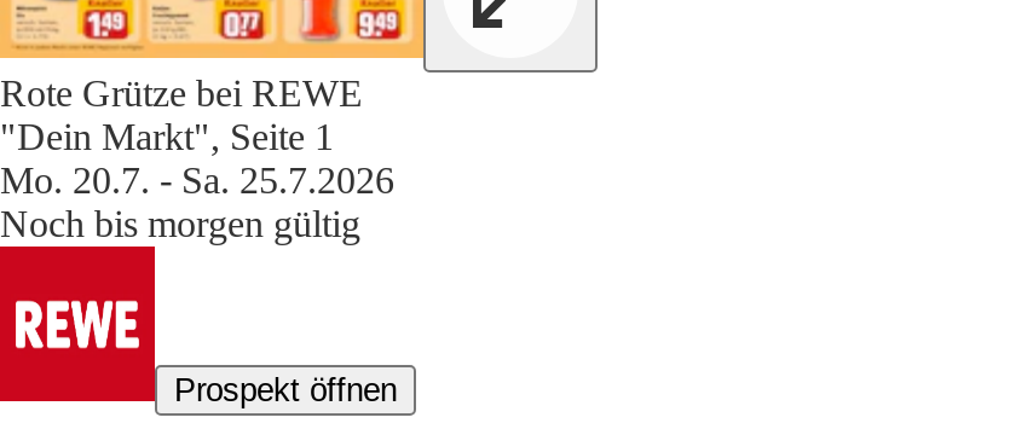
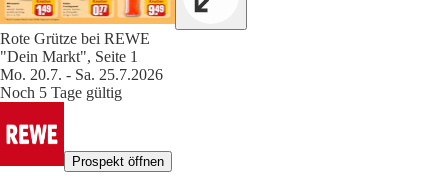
- Noch bis morgen gültig
+ Noch 5 Tage gültig
